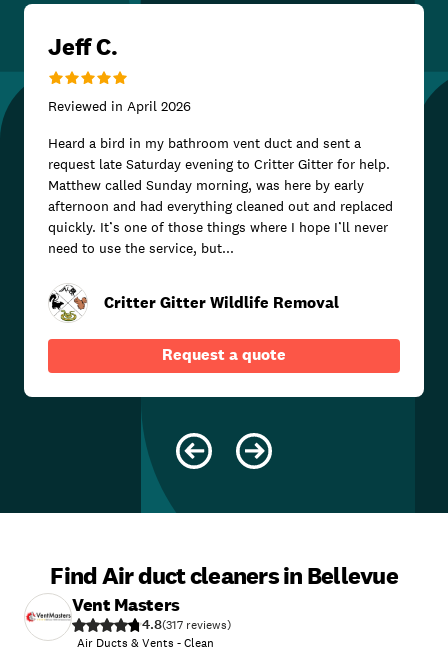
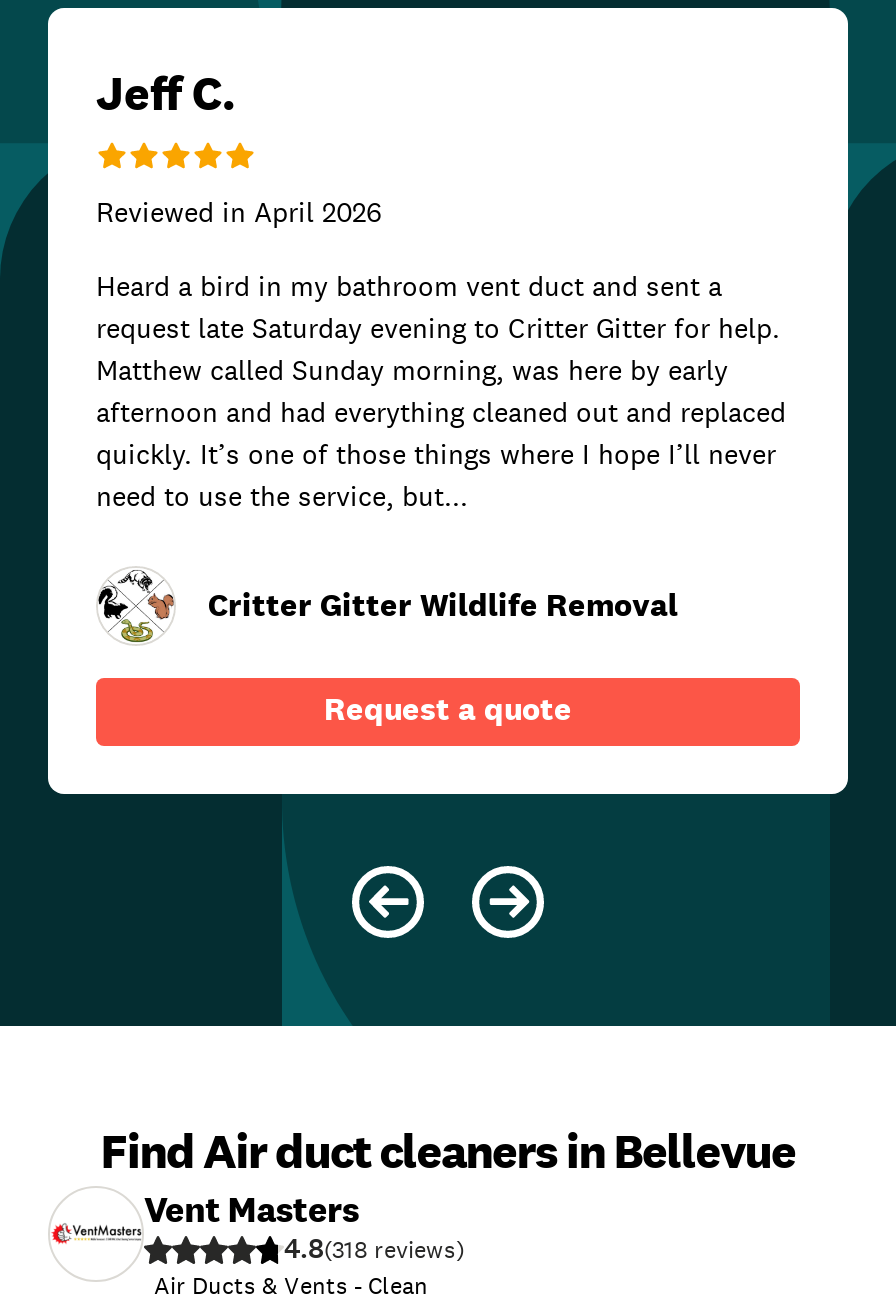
- 4.8(317
+ 4.8(318
